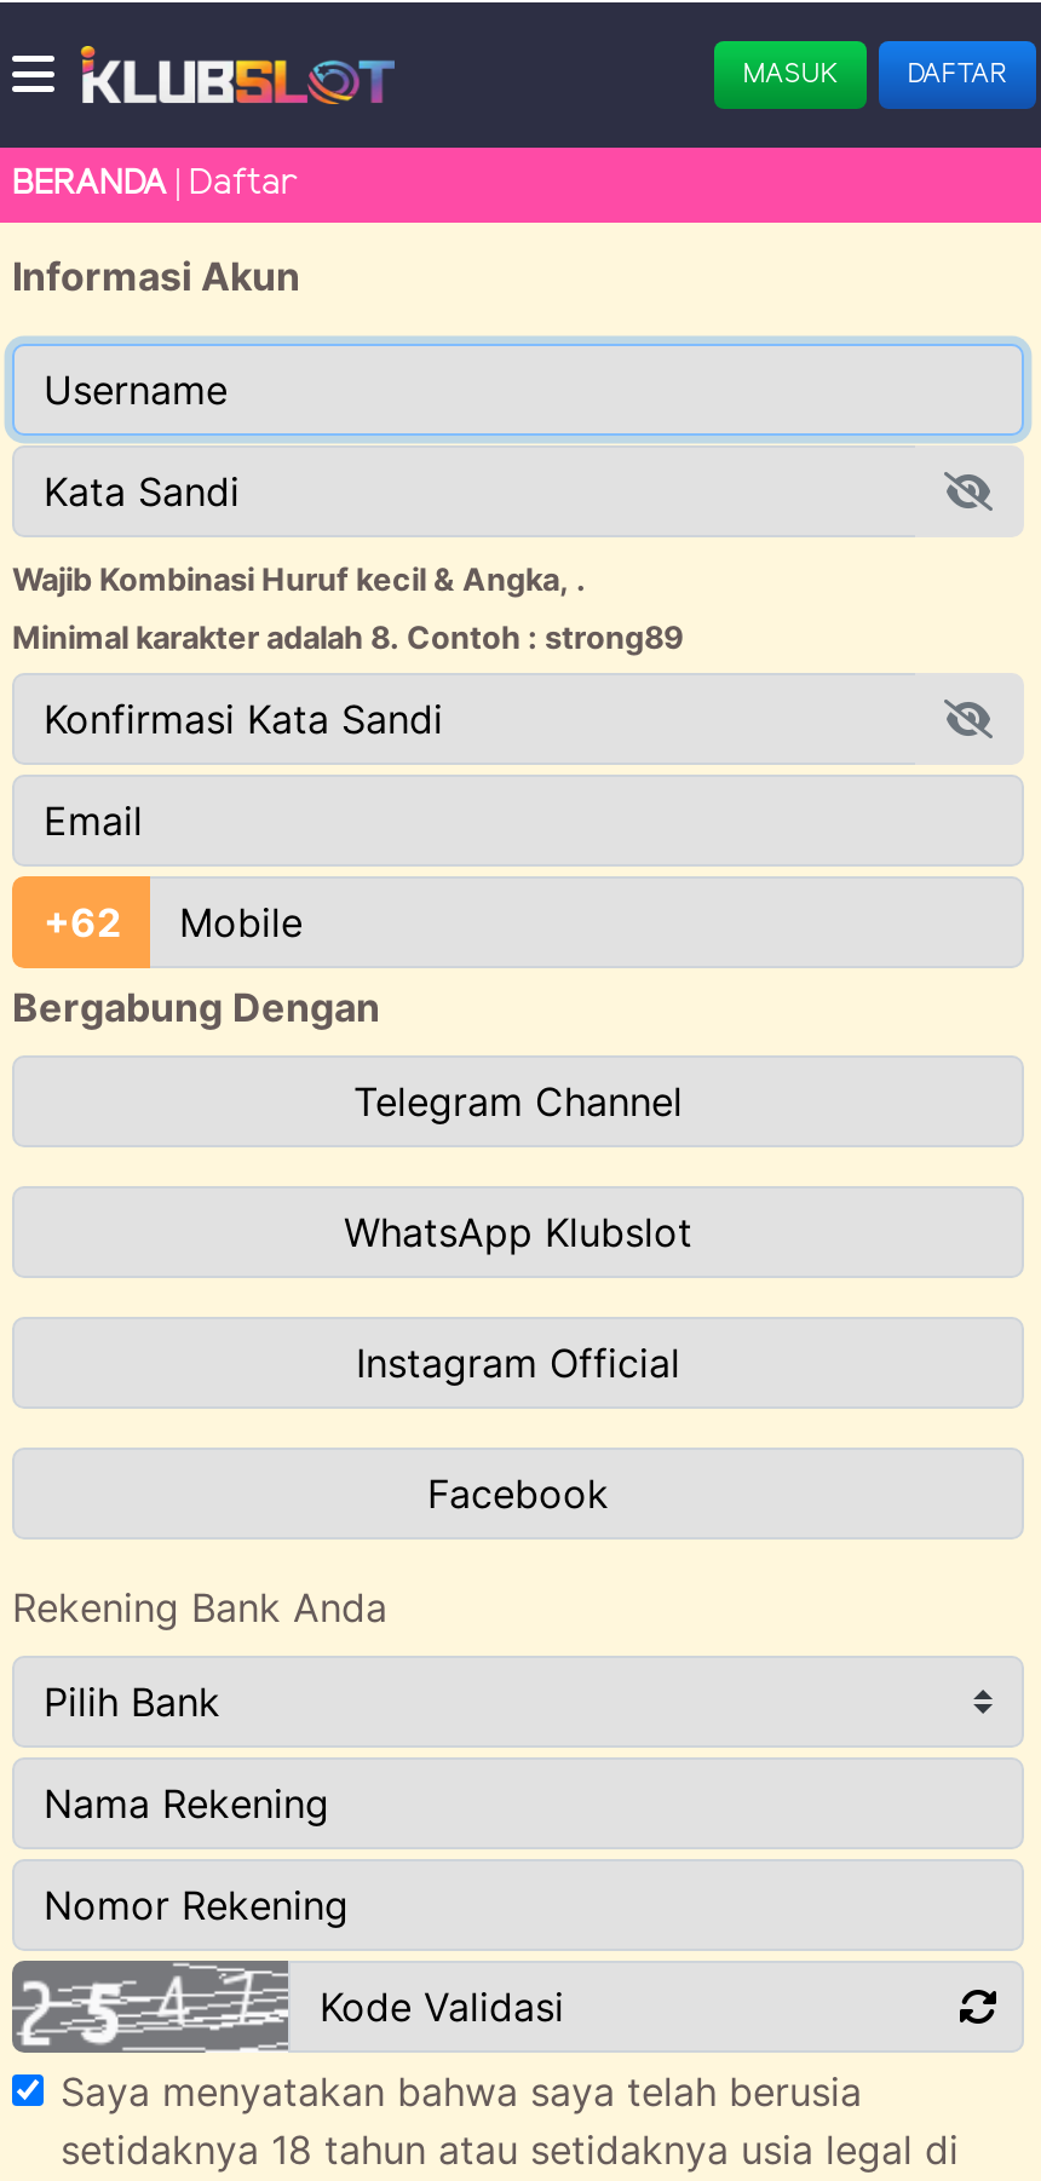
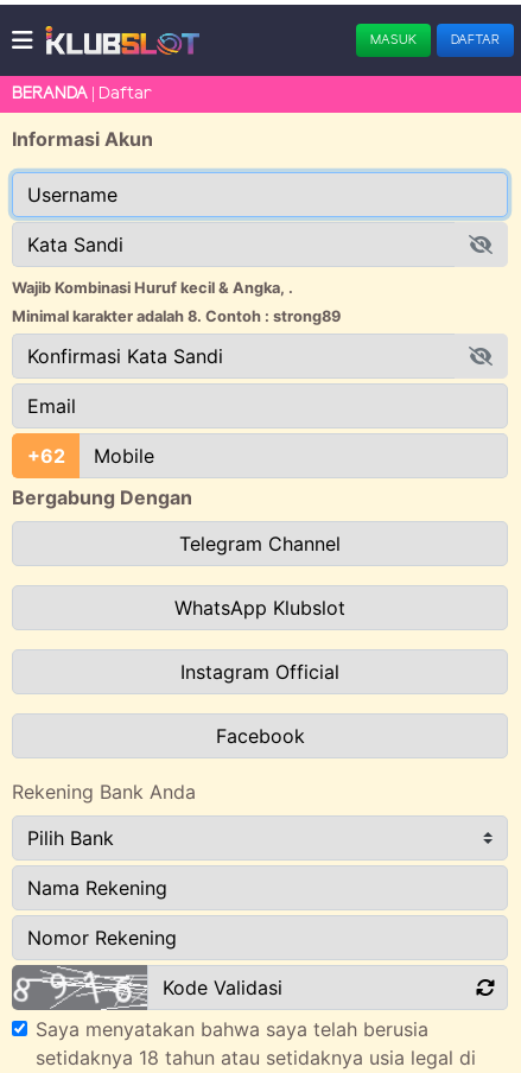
- [image]
+ [image]
